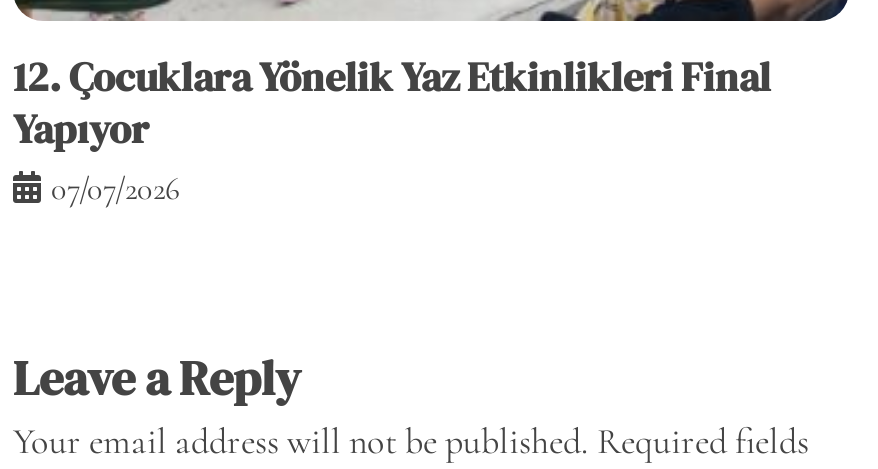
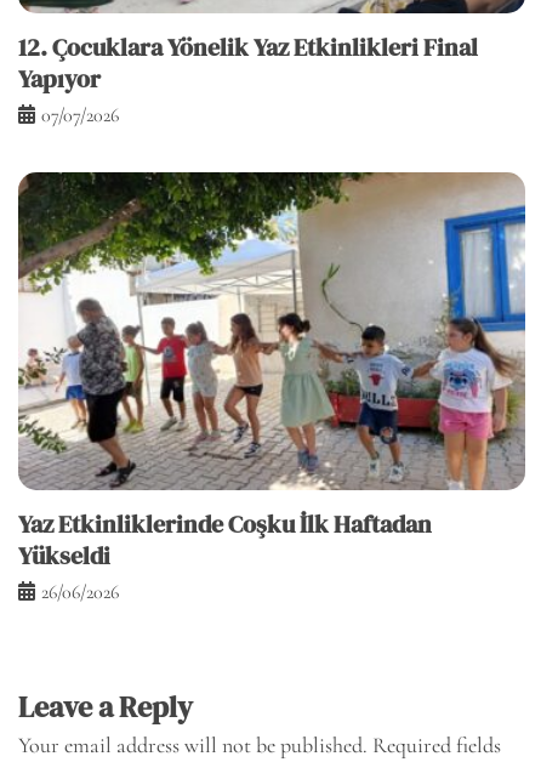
+ [image]
+ Yaz Etkinliklerinde Coşku İlk Haftadan
+ Yükseldi
+ 26/06/2026
